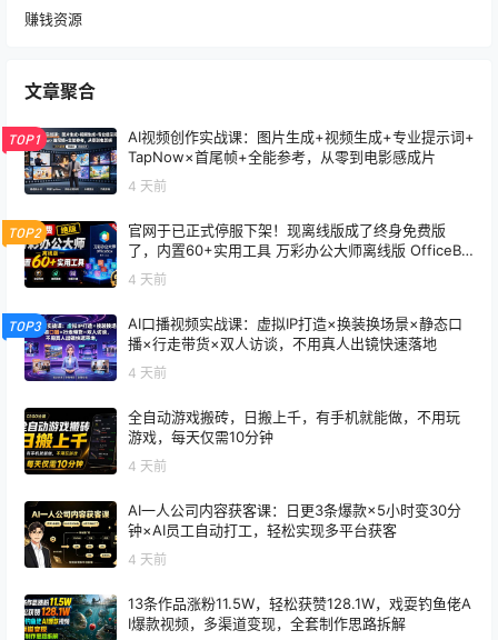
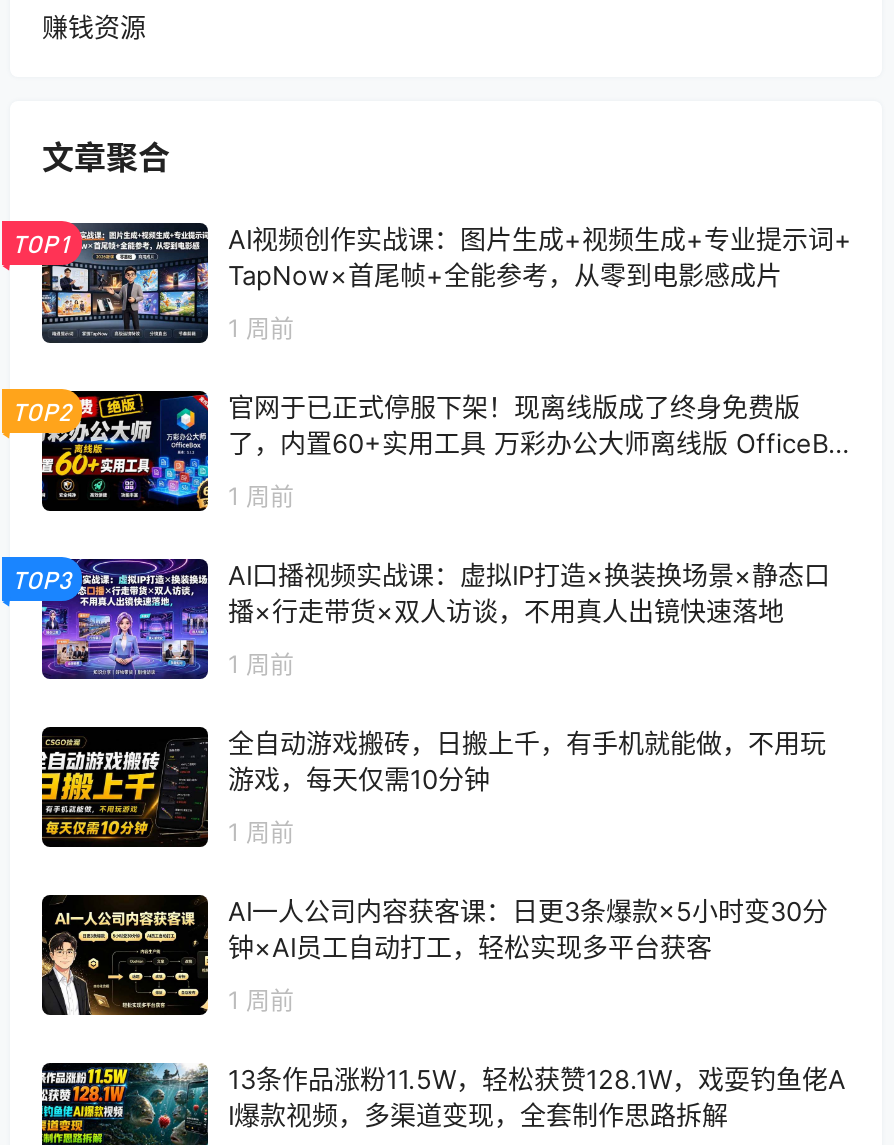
- 4 天前
+ 1 周前

- 4 天前
+ 1 周前

- 4 天前
+ 1 周前

- 4 天前
+ 1 周前

- 4 天前
+ 1 周前
